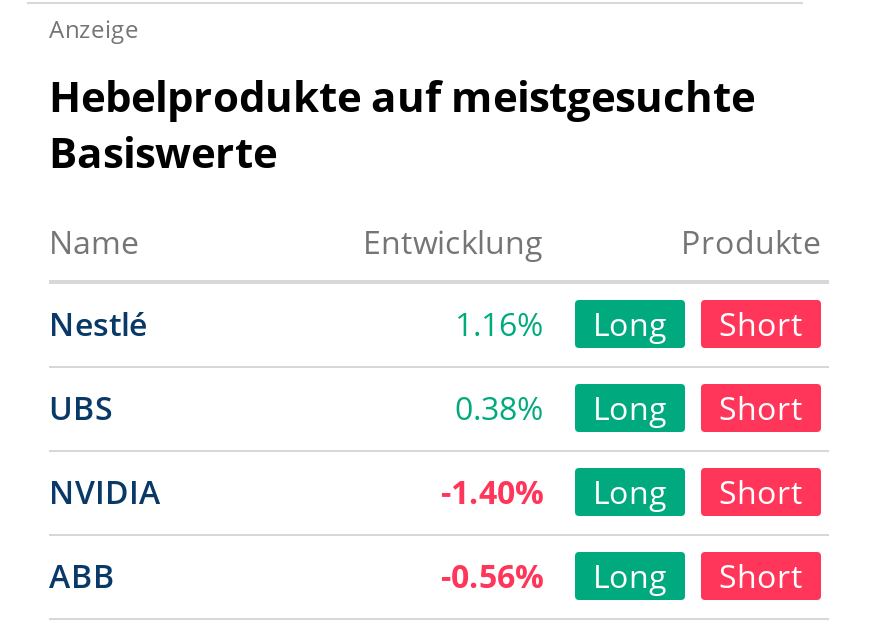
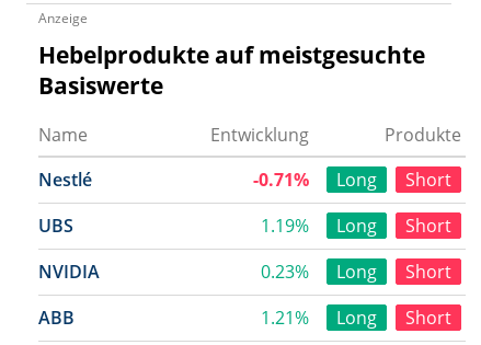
- 1.16% Long Short
+ -0.71% Long Short

- 0.38% Long Short
+ 1.19% Long Short

- -1.40% Long Short
+ 0.23% Long Short

- -0.56% Long Short
+ 1.21% Long Short
